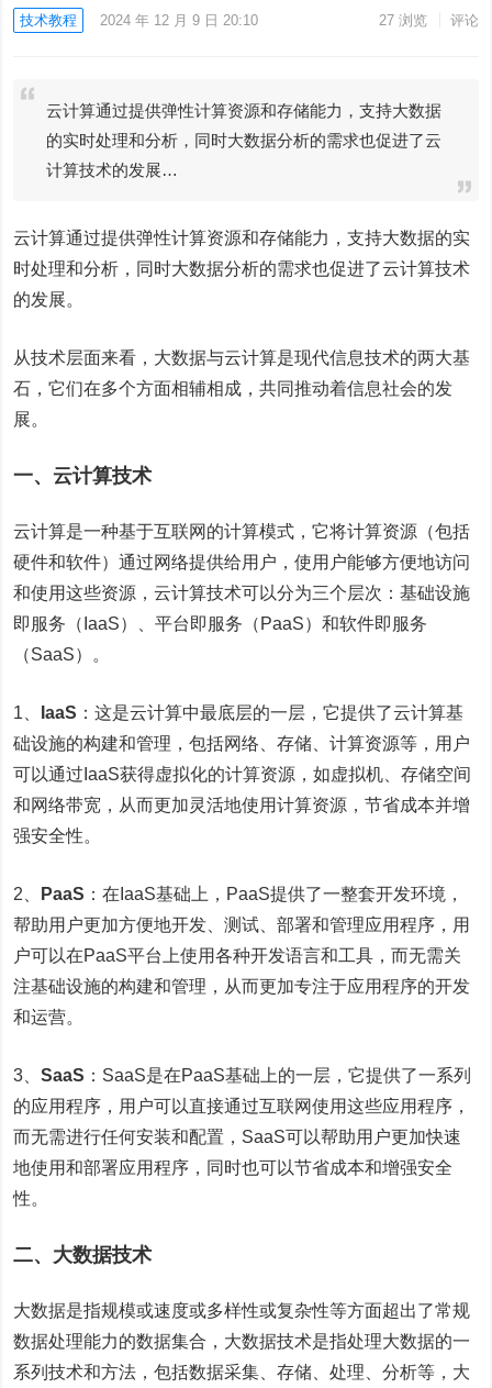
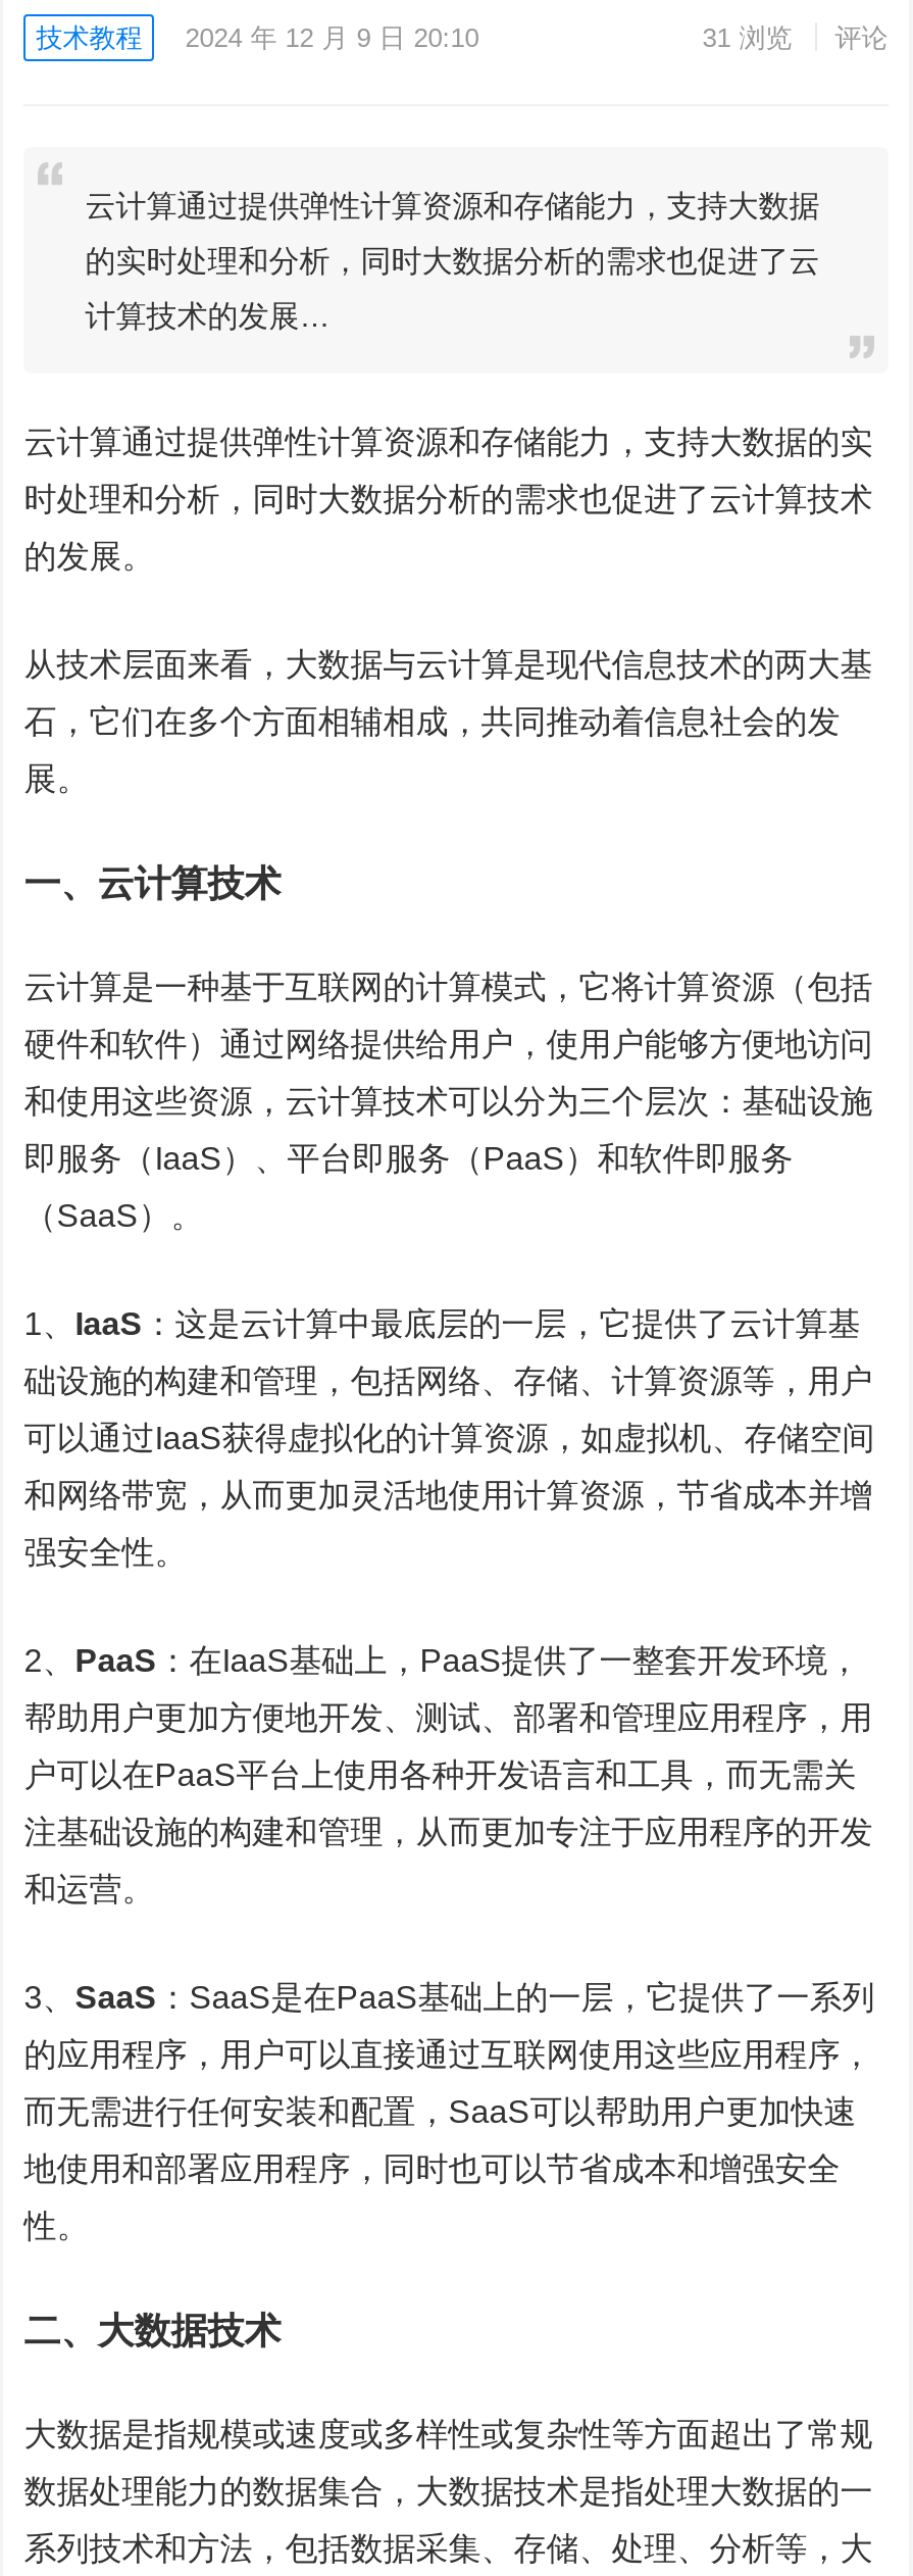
- 27浏览 评论
+ 31浏览 评论
